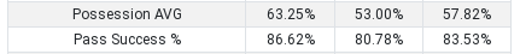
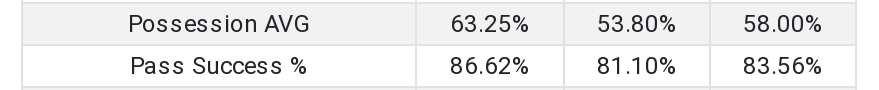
- 53.00%
+ 53.80%

- 57.82%
+ 58.00%

- 80.78%
+ 81.10%

- 83.53%
+ 83.56%
